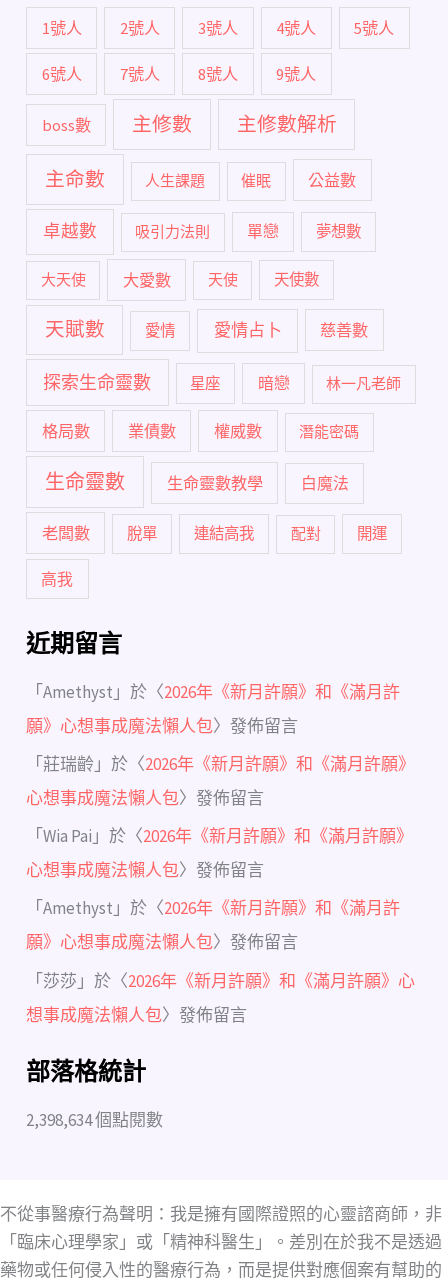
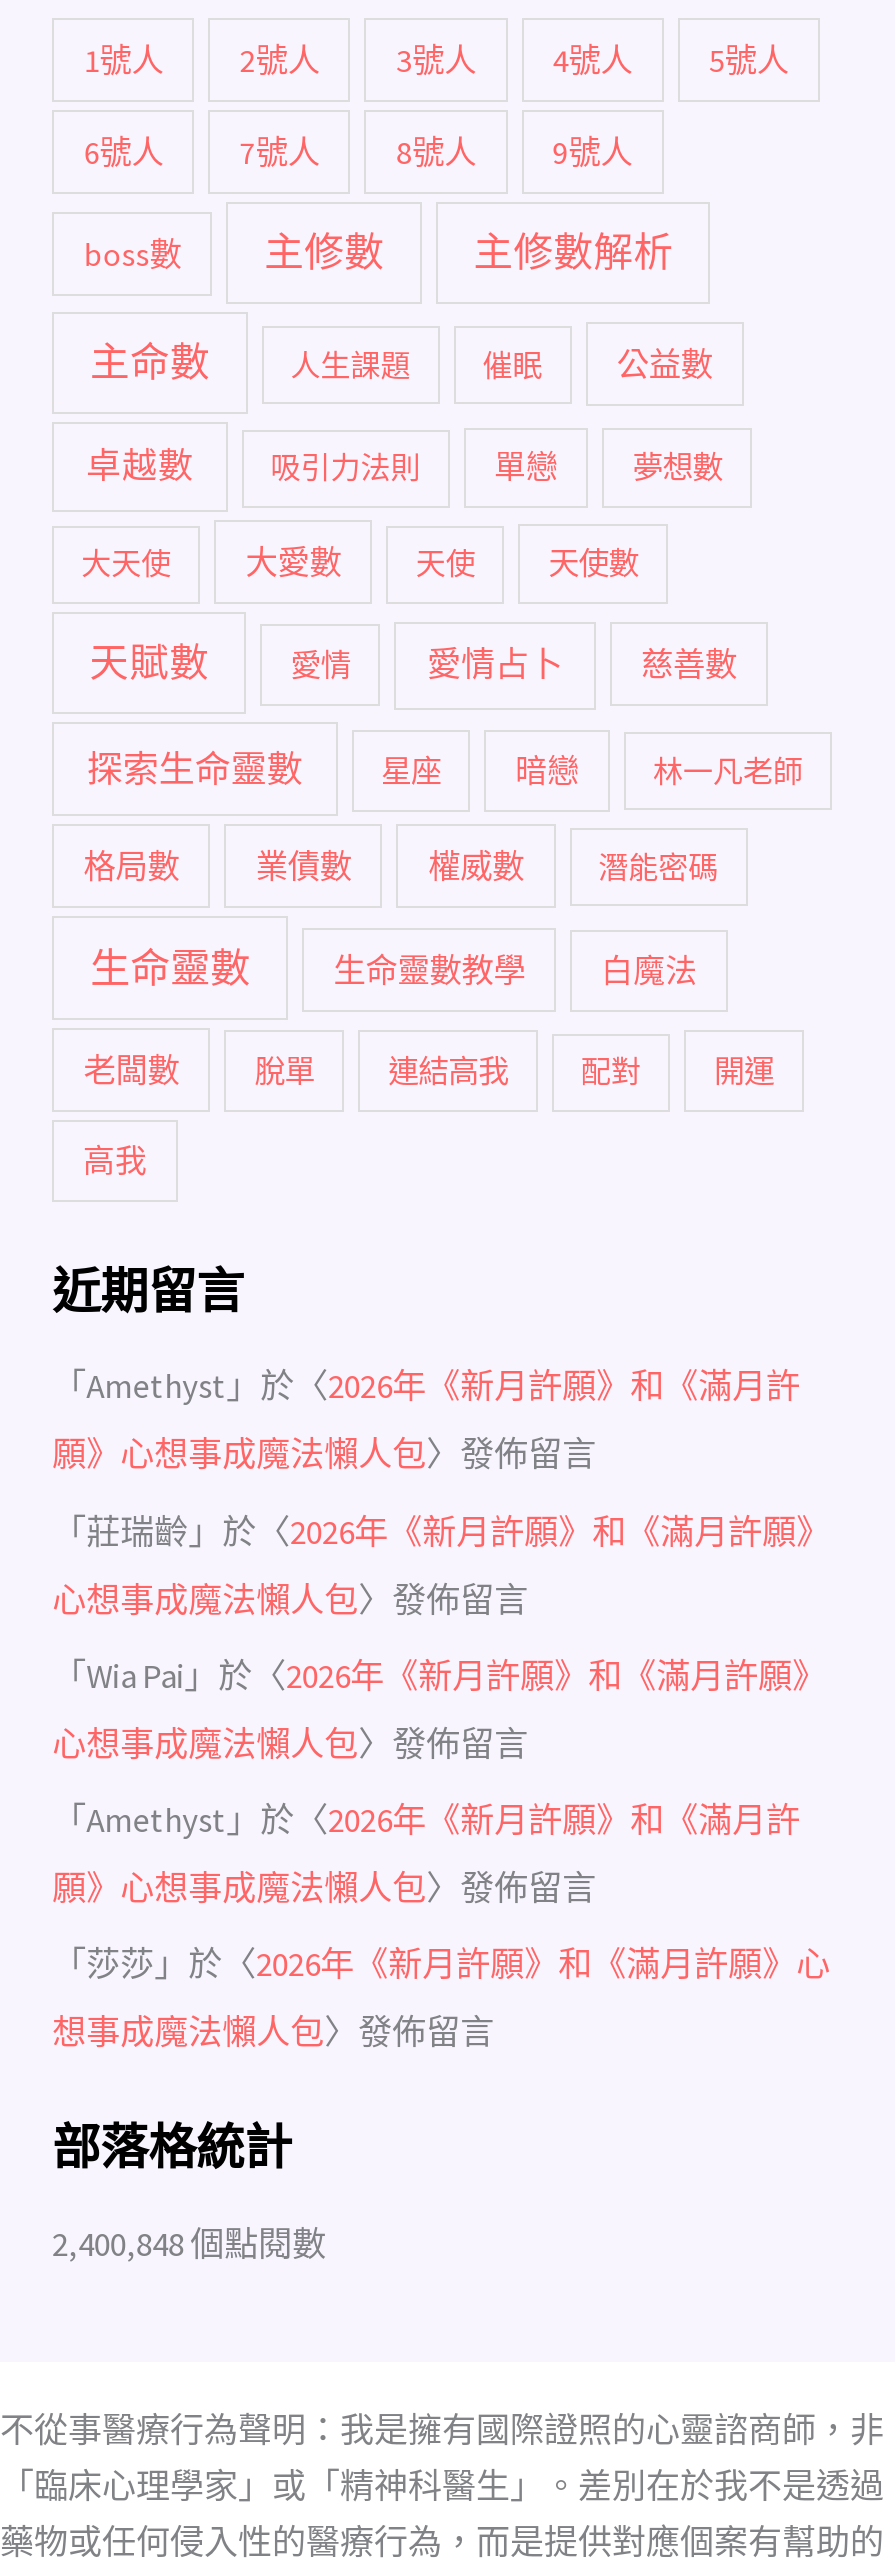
- 2,398,634 個點閱數
+ 2,400,848 個點閱數
